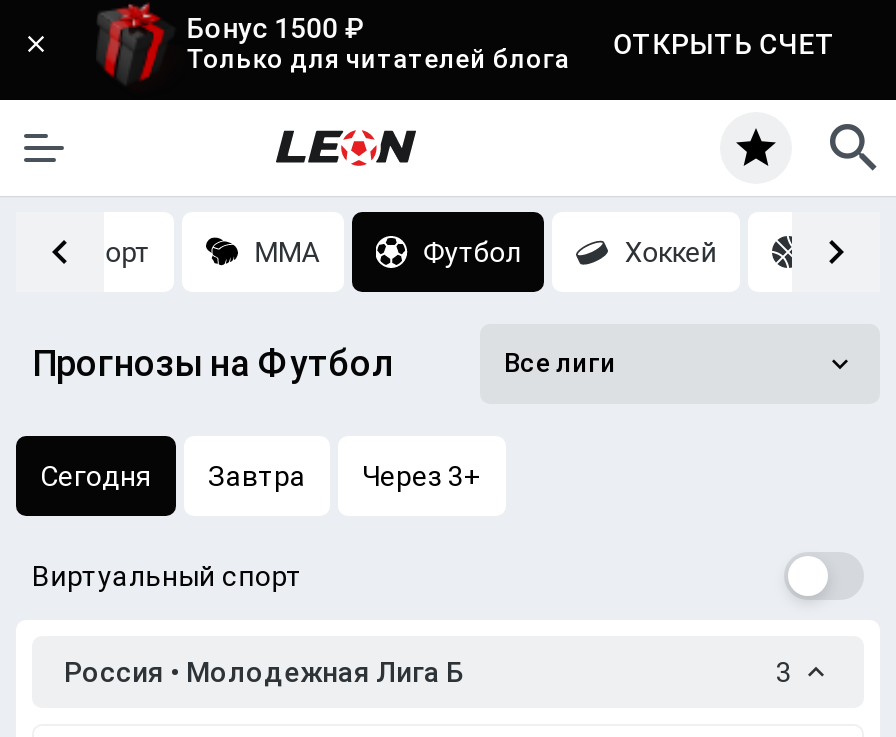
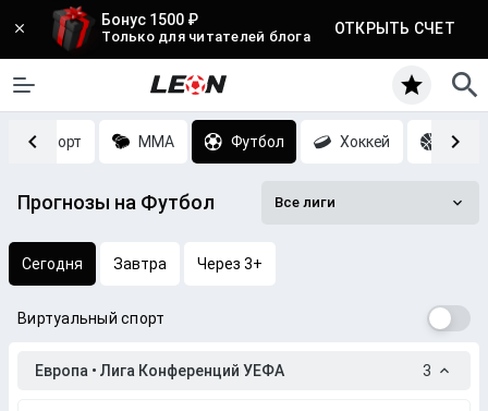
- Россия • Молодежная Лига Б
+ Европа • Лига Конференций УЕФА
